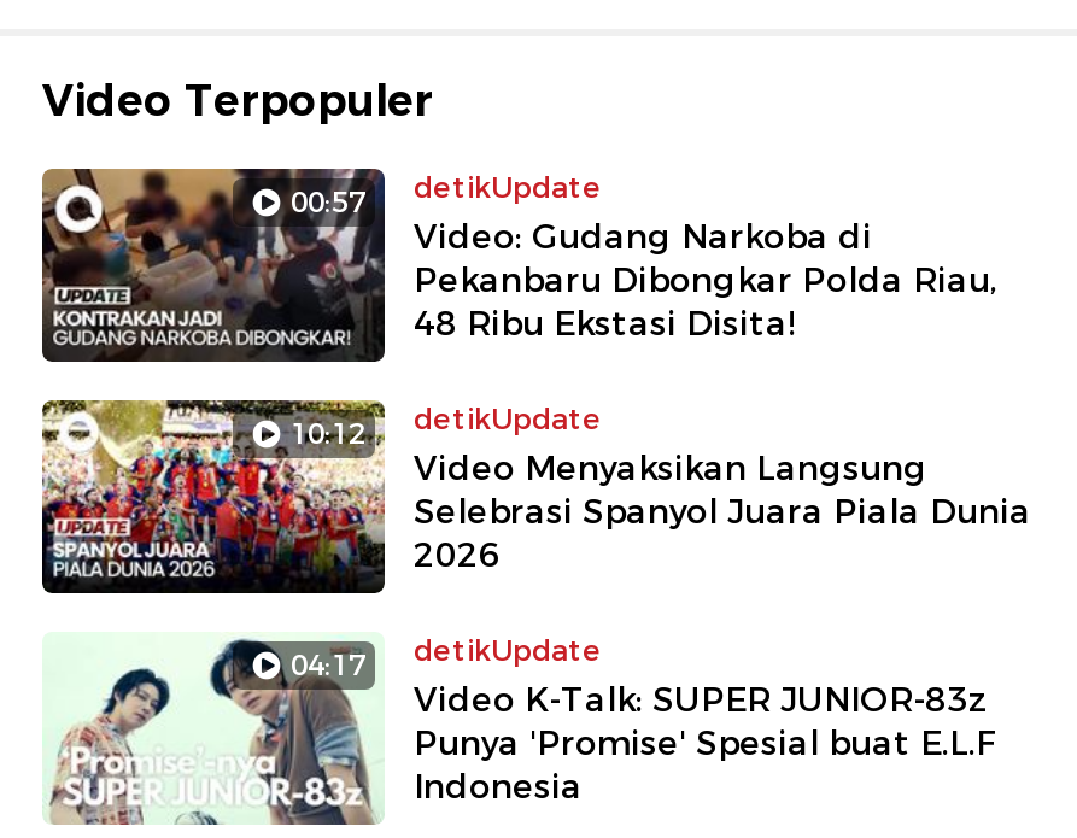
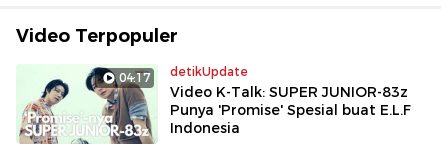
- [image]
- 00:57
- detikUpdate
- Video: Gudang Narkoba di
- Pekanbaru Dibongkar Polda Riau,
- 48 Ribu Ekstasi Disita!
- 10:12
- detikUpdate
- Video Menyaksikan Langsung
- Selebrasi Spanyol Juara Piala Dunia
- 2026

- [image]
